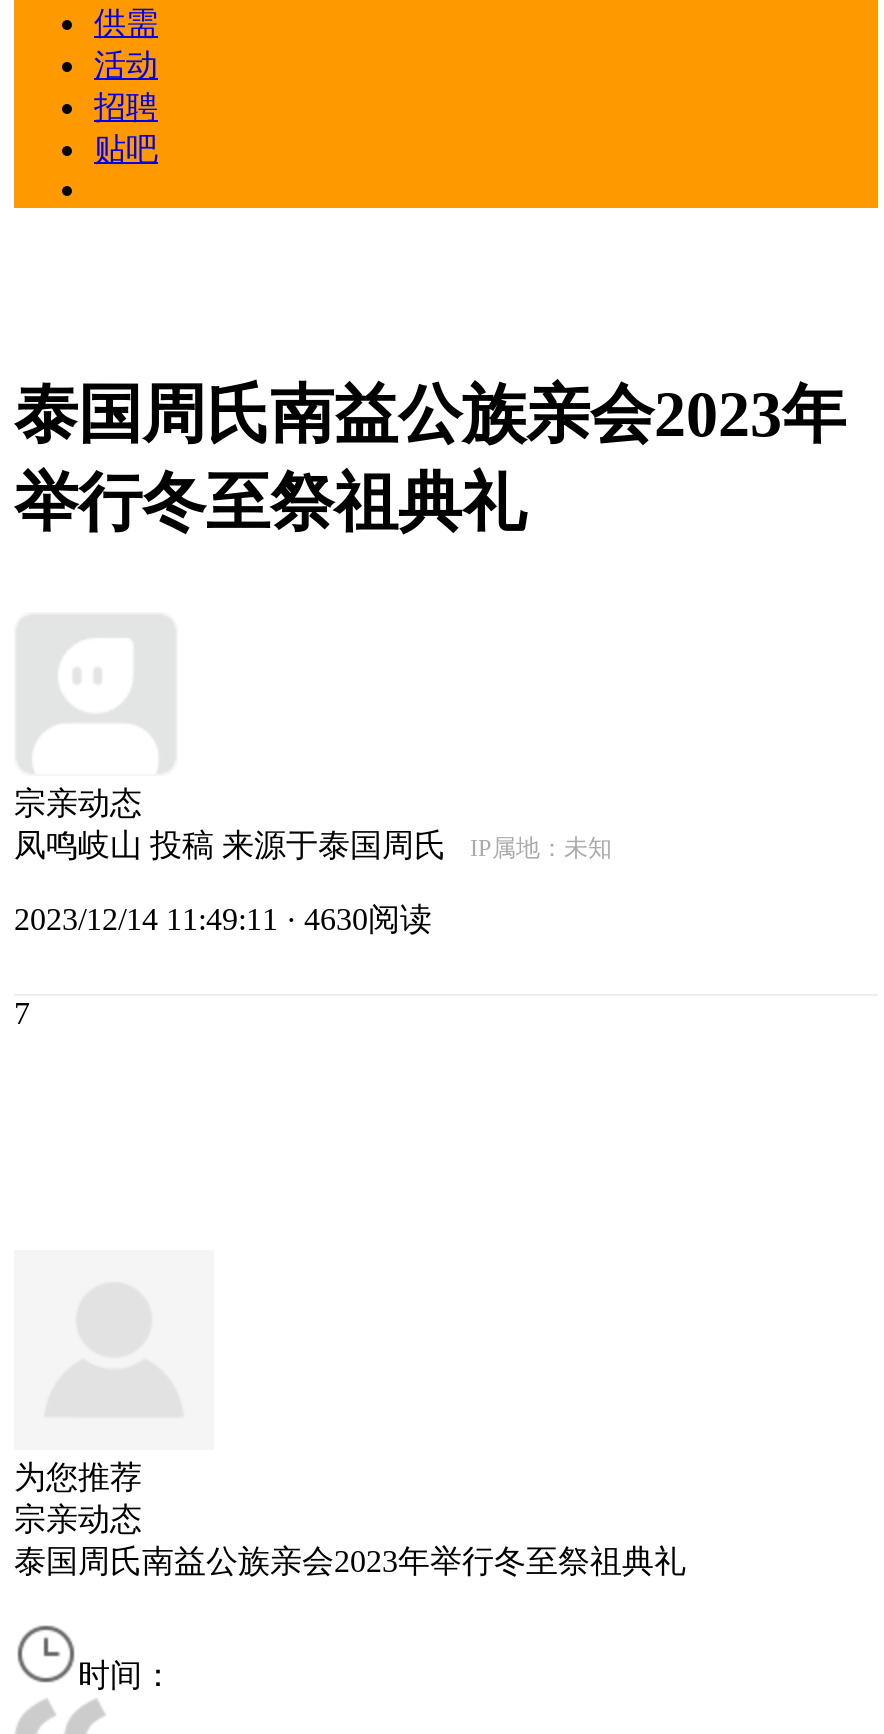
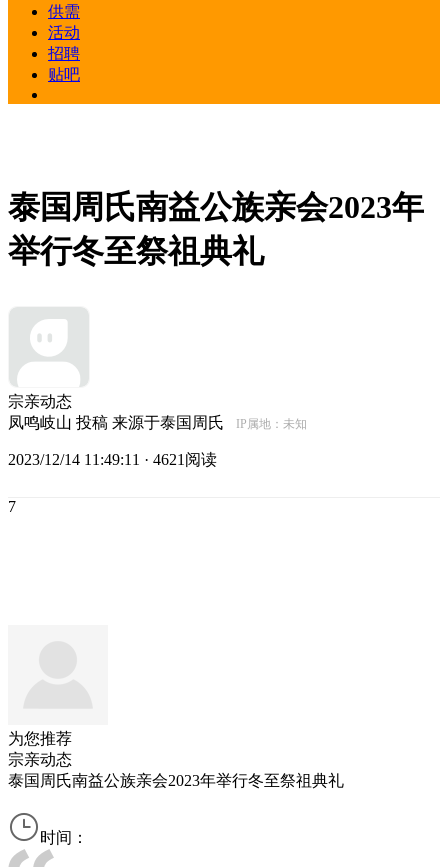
- 2023/12/14 11:49:11 · 4630阅读
+ 2023/12/14 11:49:11 · 4621阅读
